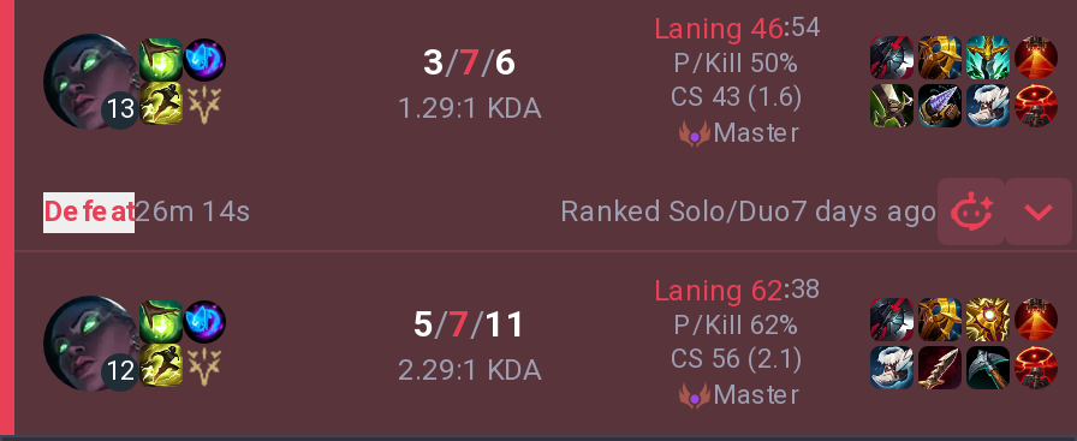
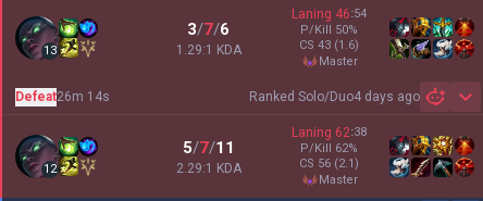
- Ranked Solo/Duo7 days ago
+ Ranked Solo/Duo4 days ago
